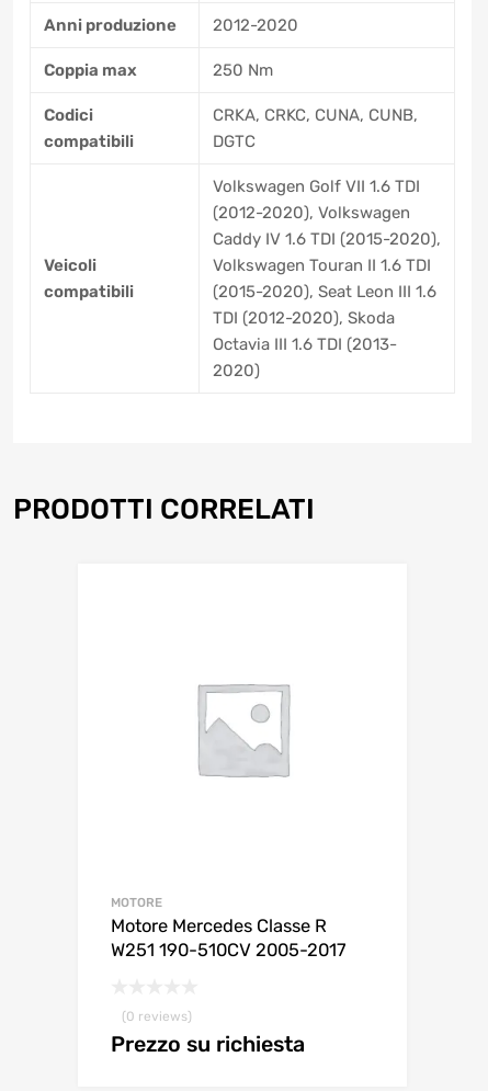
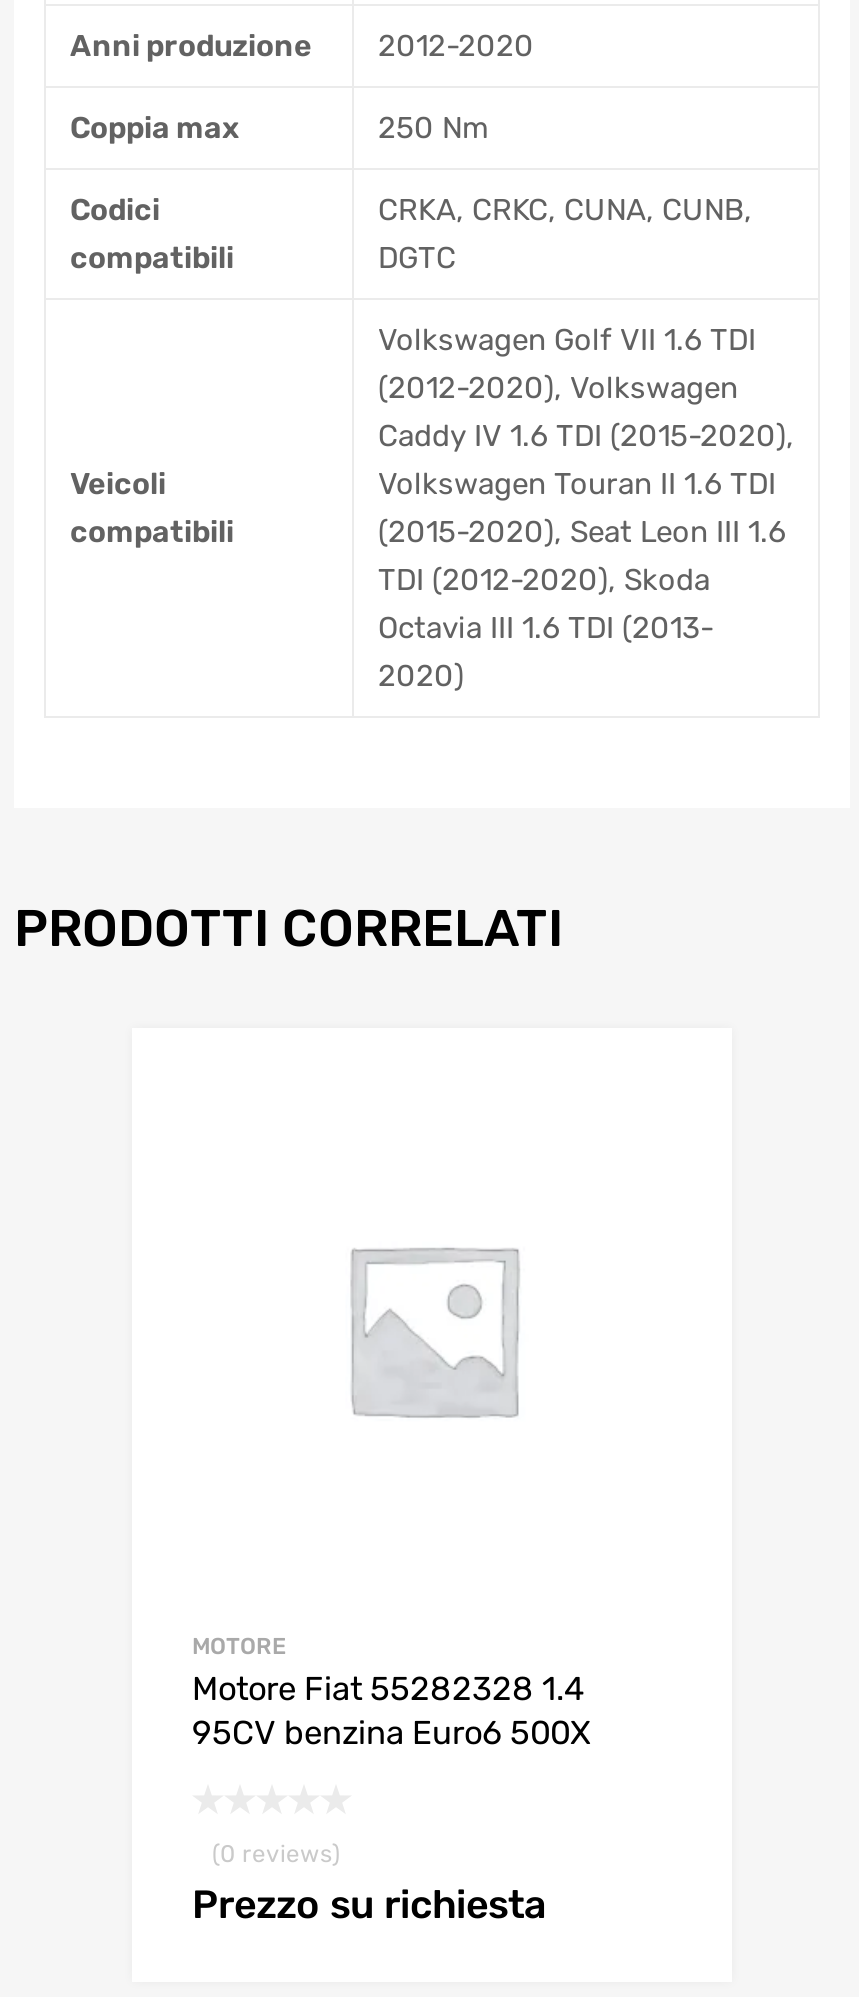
- Motore Mercedes Classe R
- W251 190-510CV 2005-2017
+ Motore Fiat 55282328 1.4
+ 95CV benzina Euro6 500X
